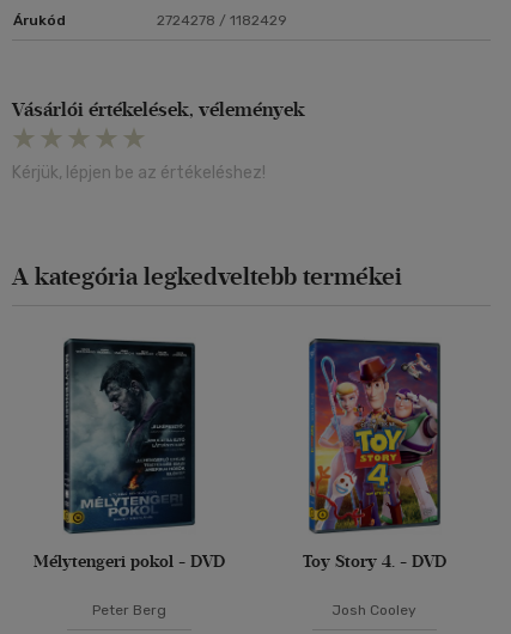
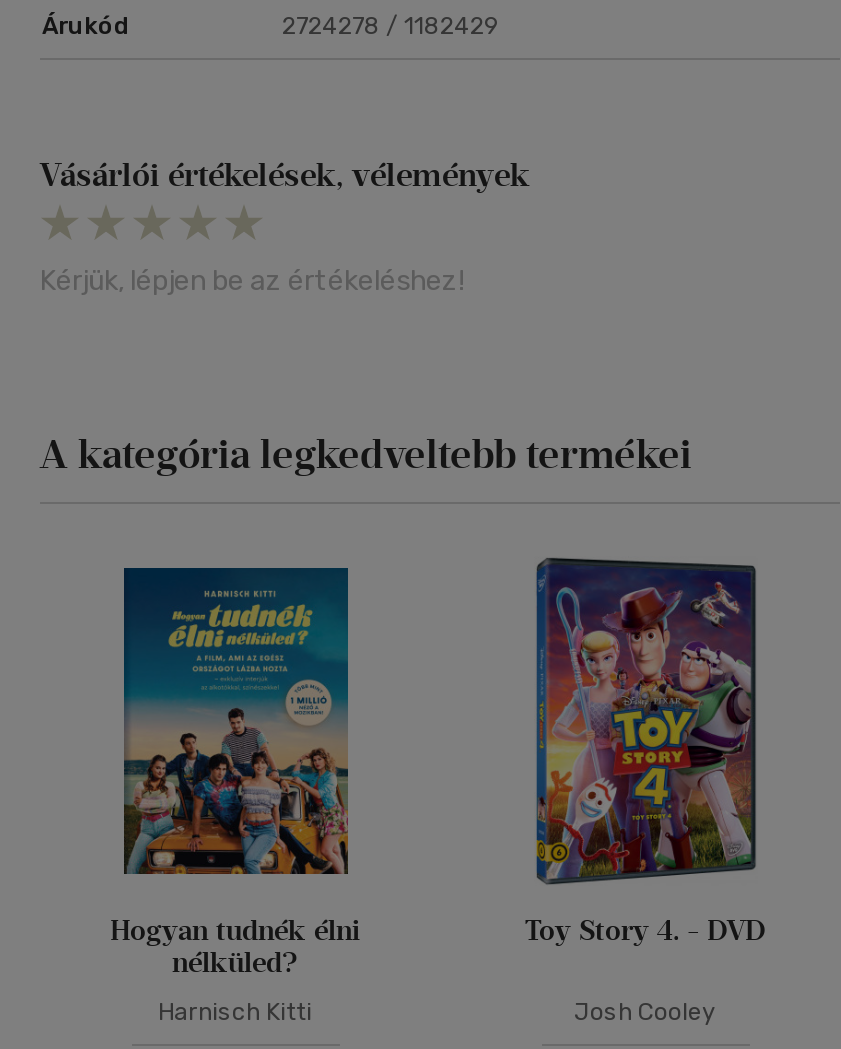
- [image]
- Mélytengeri pokol - DVD
+ [image]
+ Hogyan tudnék élni
+ nélküled?

- Peter Berg
+ Harnisch Kitti
